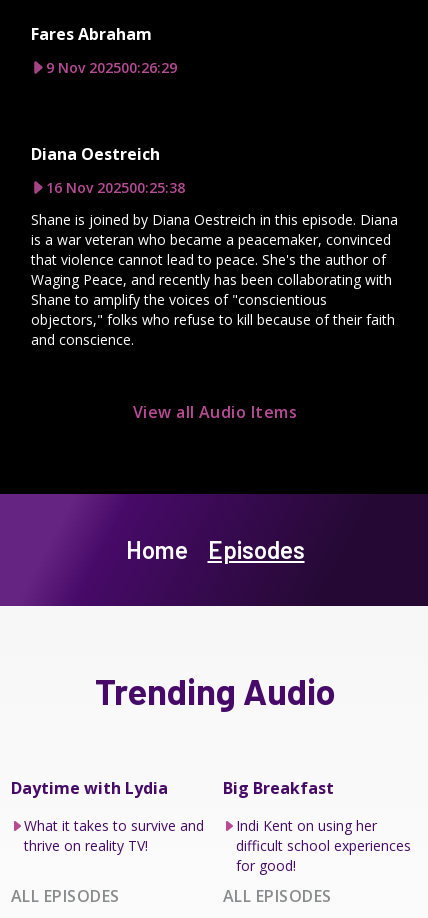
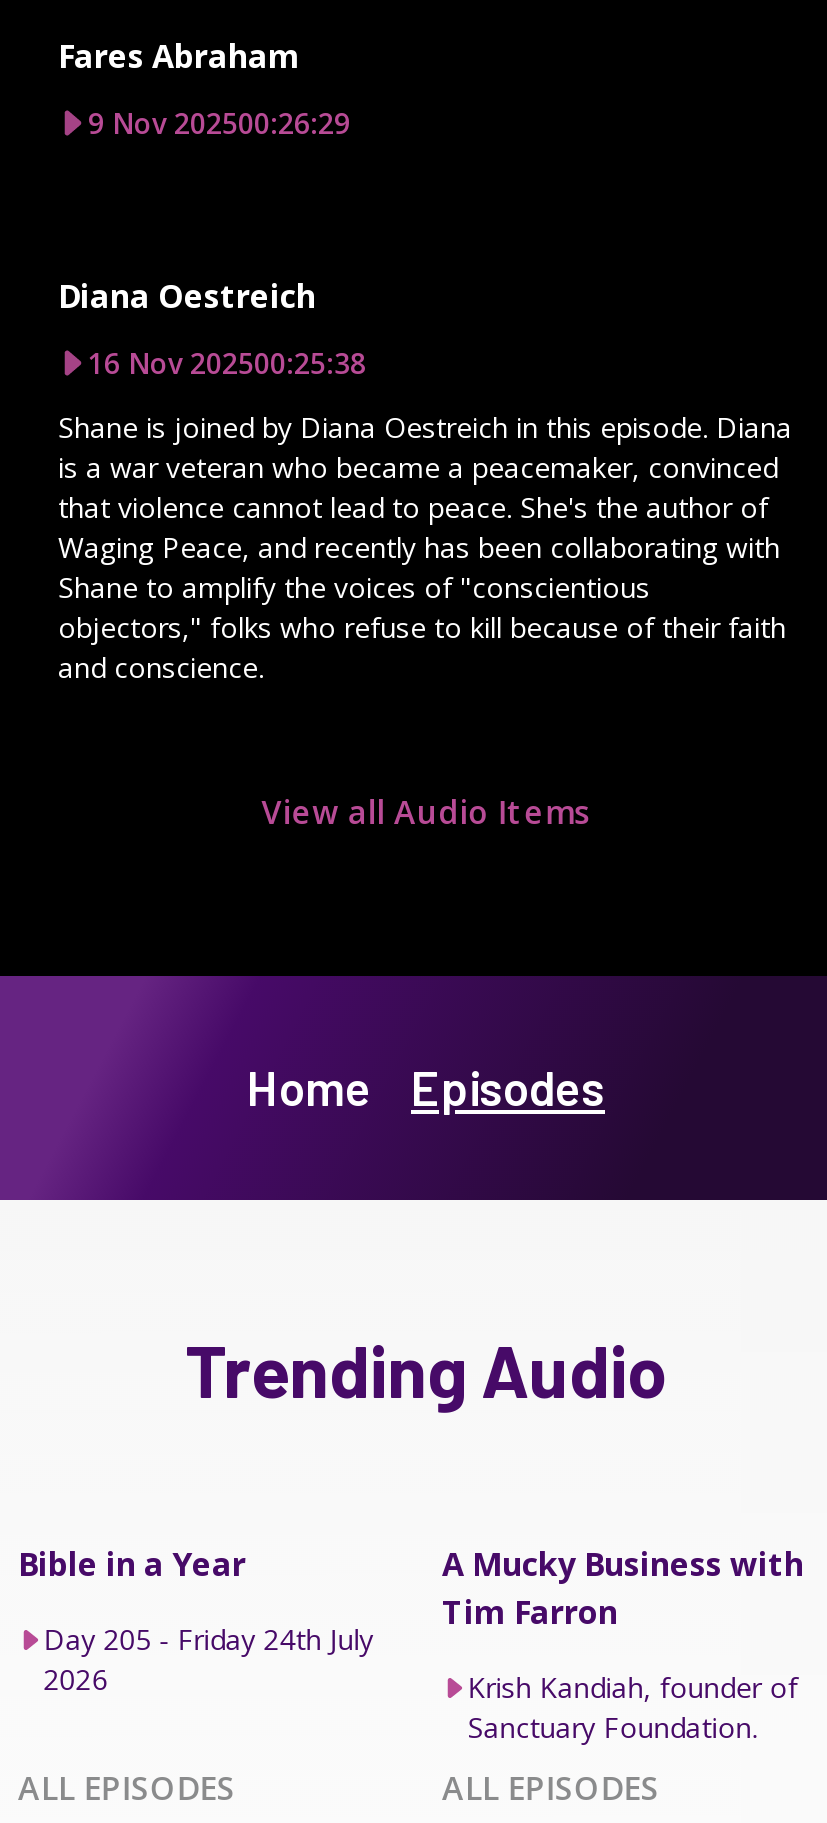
- Daytime with Lydia
+ Bible in a Year

- Big Breakfast
+ A Mucky Business with
+ Tim Farron

- What it takes to survive and
- thrive on reality TV!
+ Day 205 - Friday 24th July
+ 2026

- Indi Kent on using her
- difficult school experiences
- for good!
+ Krish Kandiah, founder of
+ Sanctuary Foundation.
